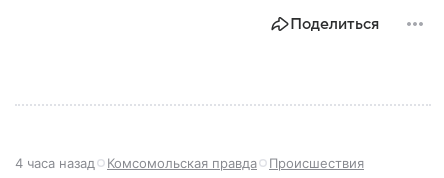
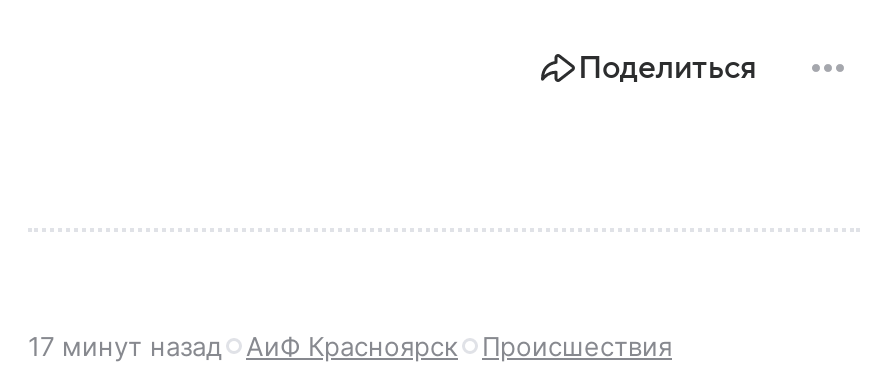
- 4 часа назад
- Комсомольская правда
+ 17 минут назад
+ АиФ Красноярск
